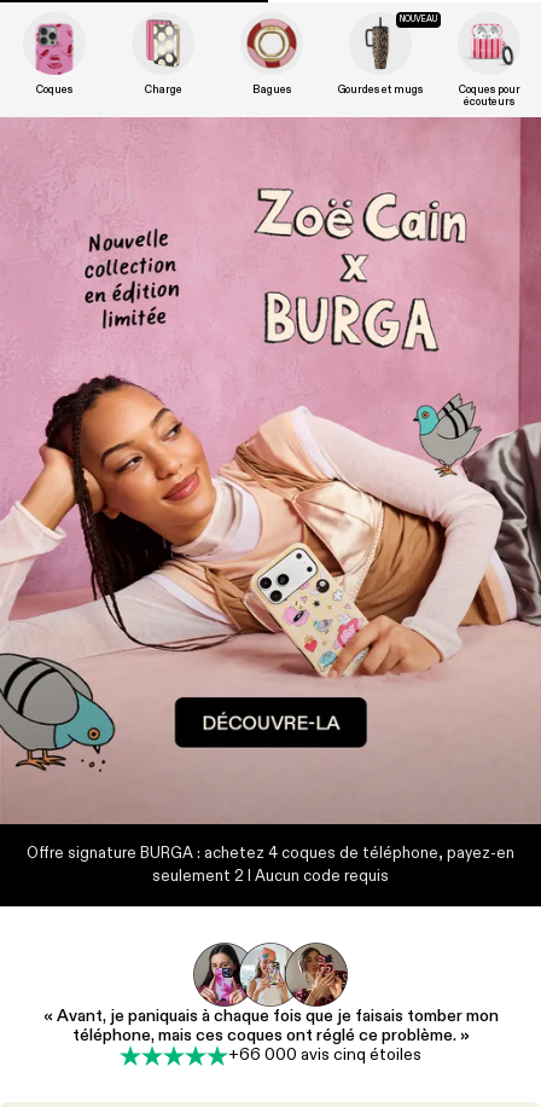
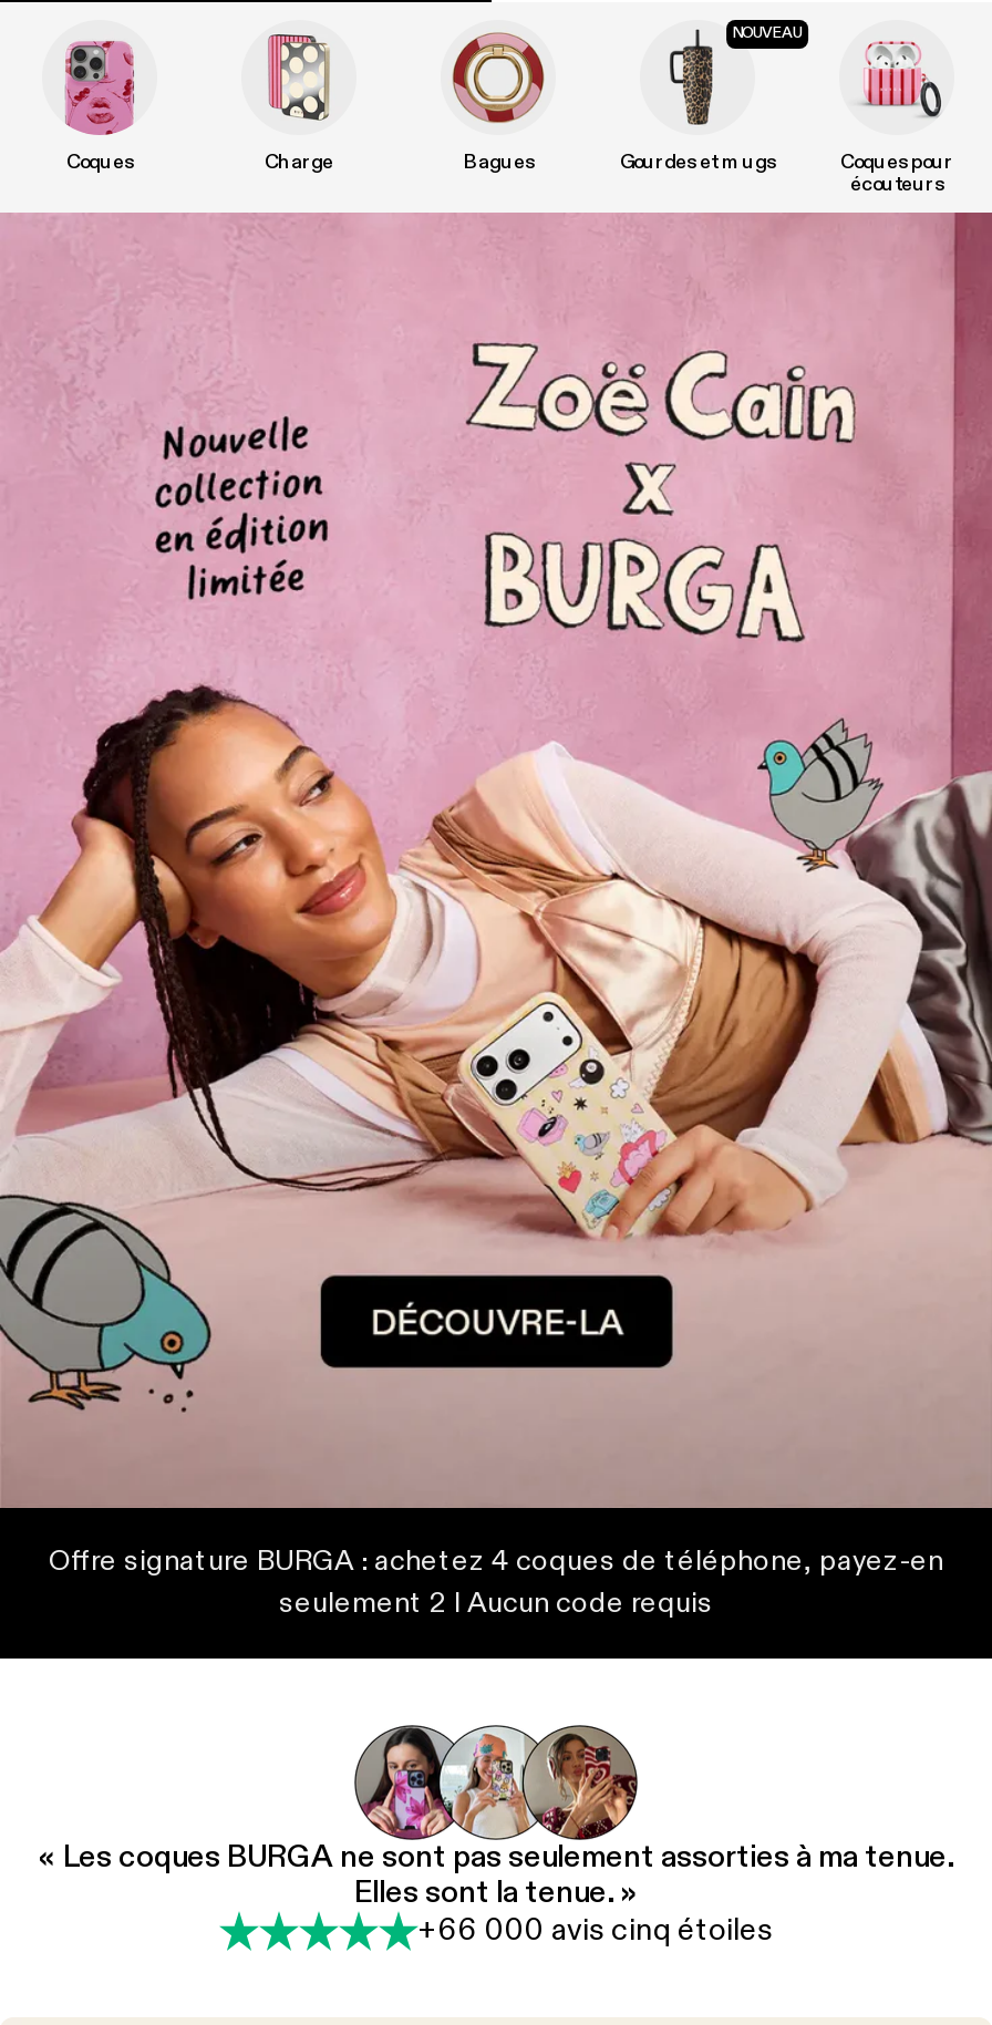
- « Avant, je paniquais à chaque fois que je faisais tomber mon
- téléphone, mais ces coques ont réglé ce problème. »
+ « Les coques BURGA ne sont pas seulement assorties à ma tenue.
+ Elles sont la tenue. »
